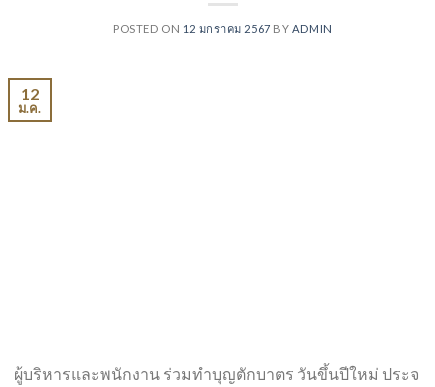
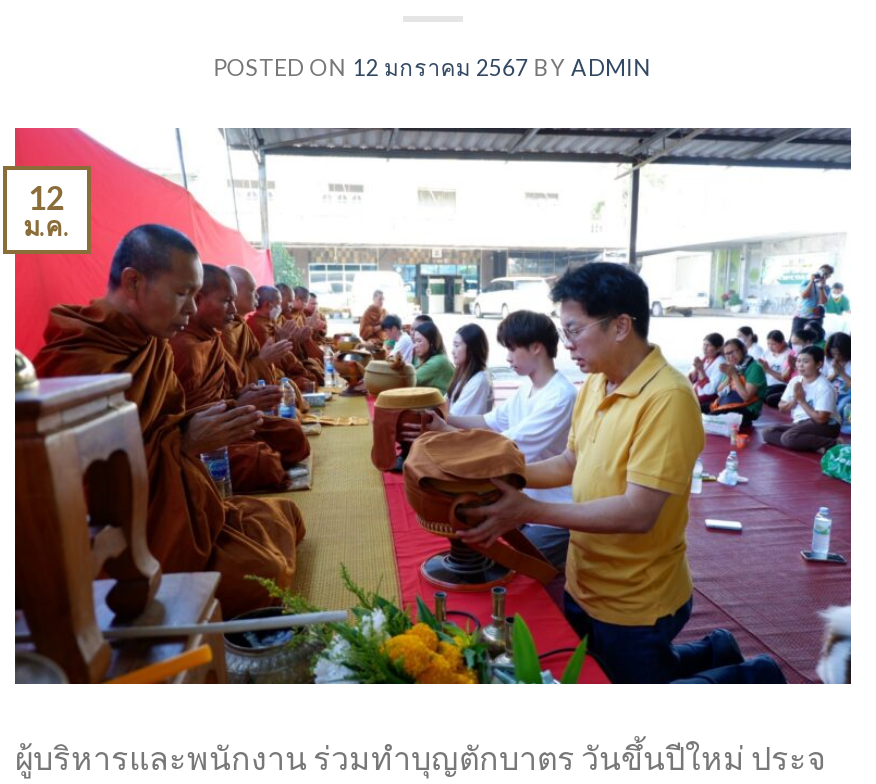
+ [image]
